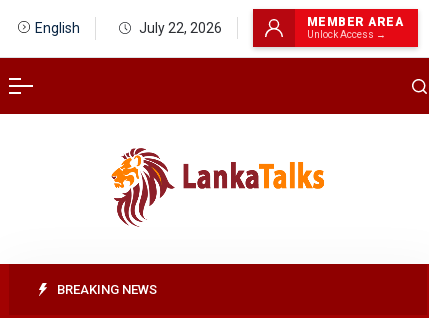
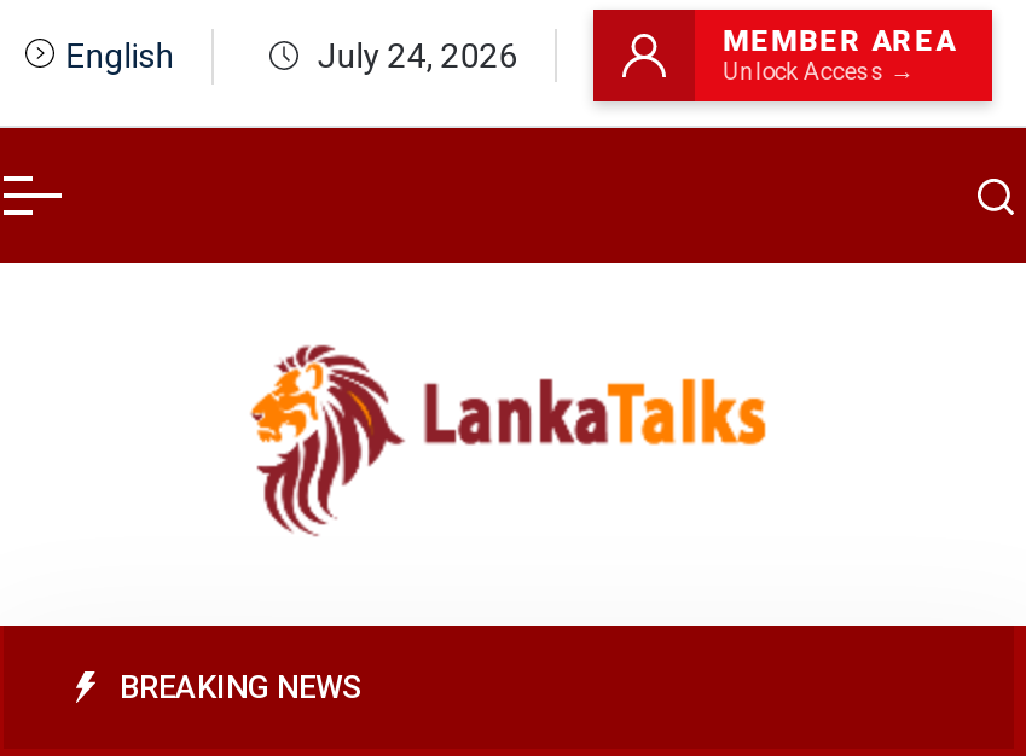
- July 22, 2026
+ July 24, 2026
